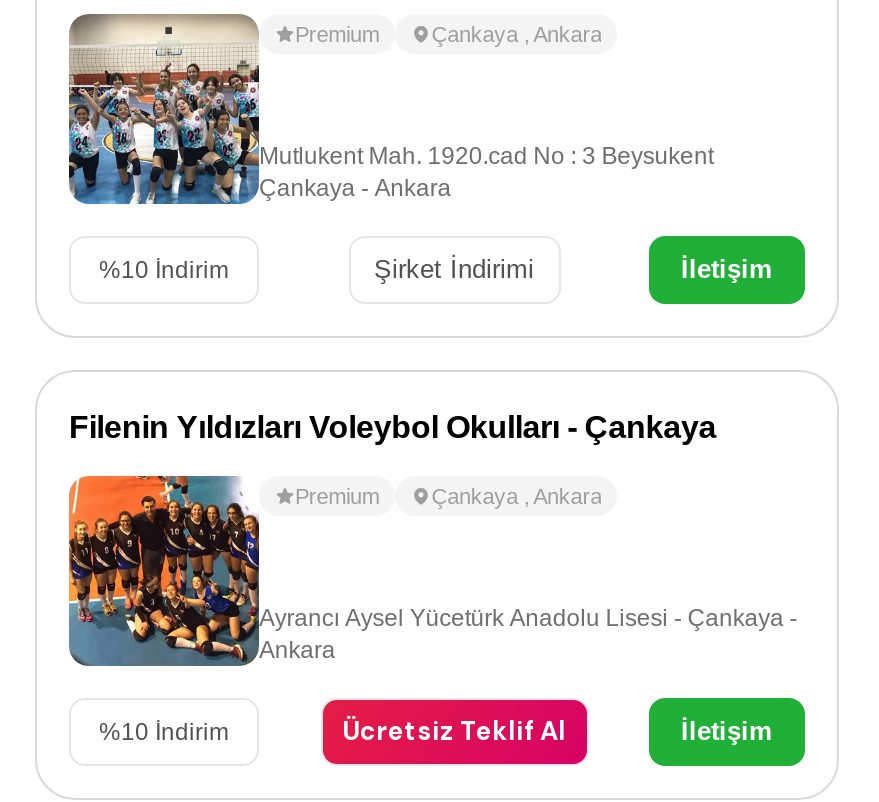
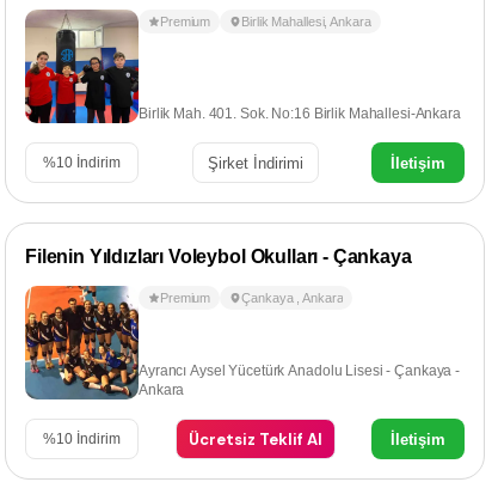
- [image]
- Mutlukent Mah. 1920.cad No : 3 Beysukent
- Çankaya - Ankara
+ [image]
+ Birlik Mah. 401. Sok. No:16 Birlik Mahallesi-Ankara

- Çankaya, Ankara
+ Birlik Mahallesi, Ankara
